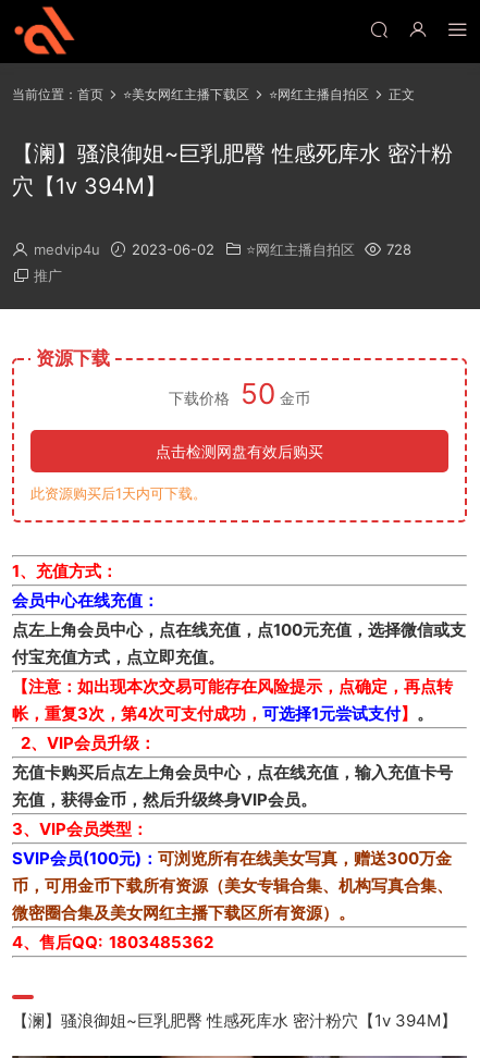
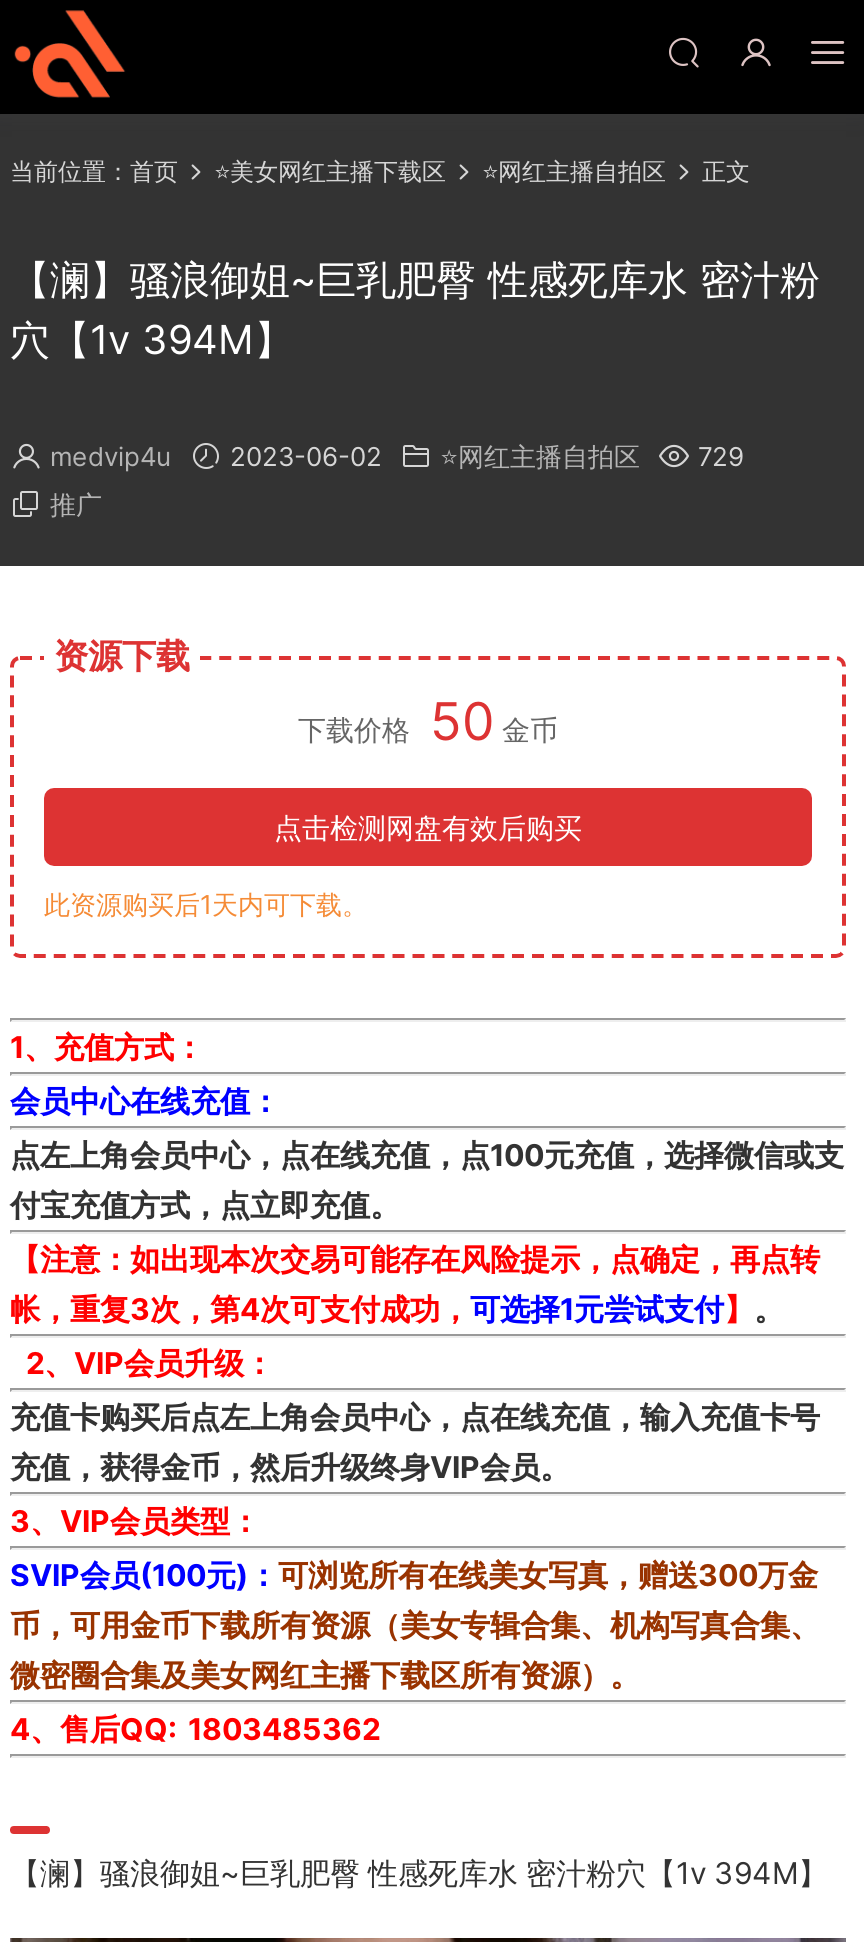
- 728
+ 729
